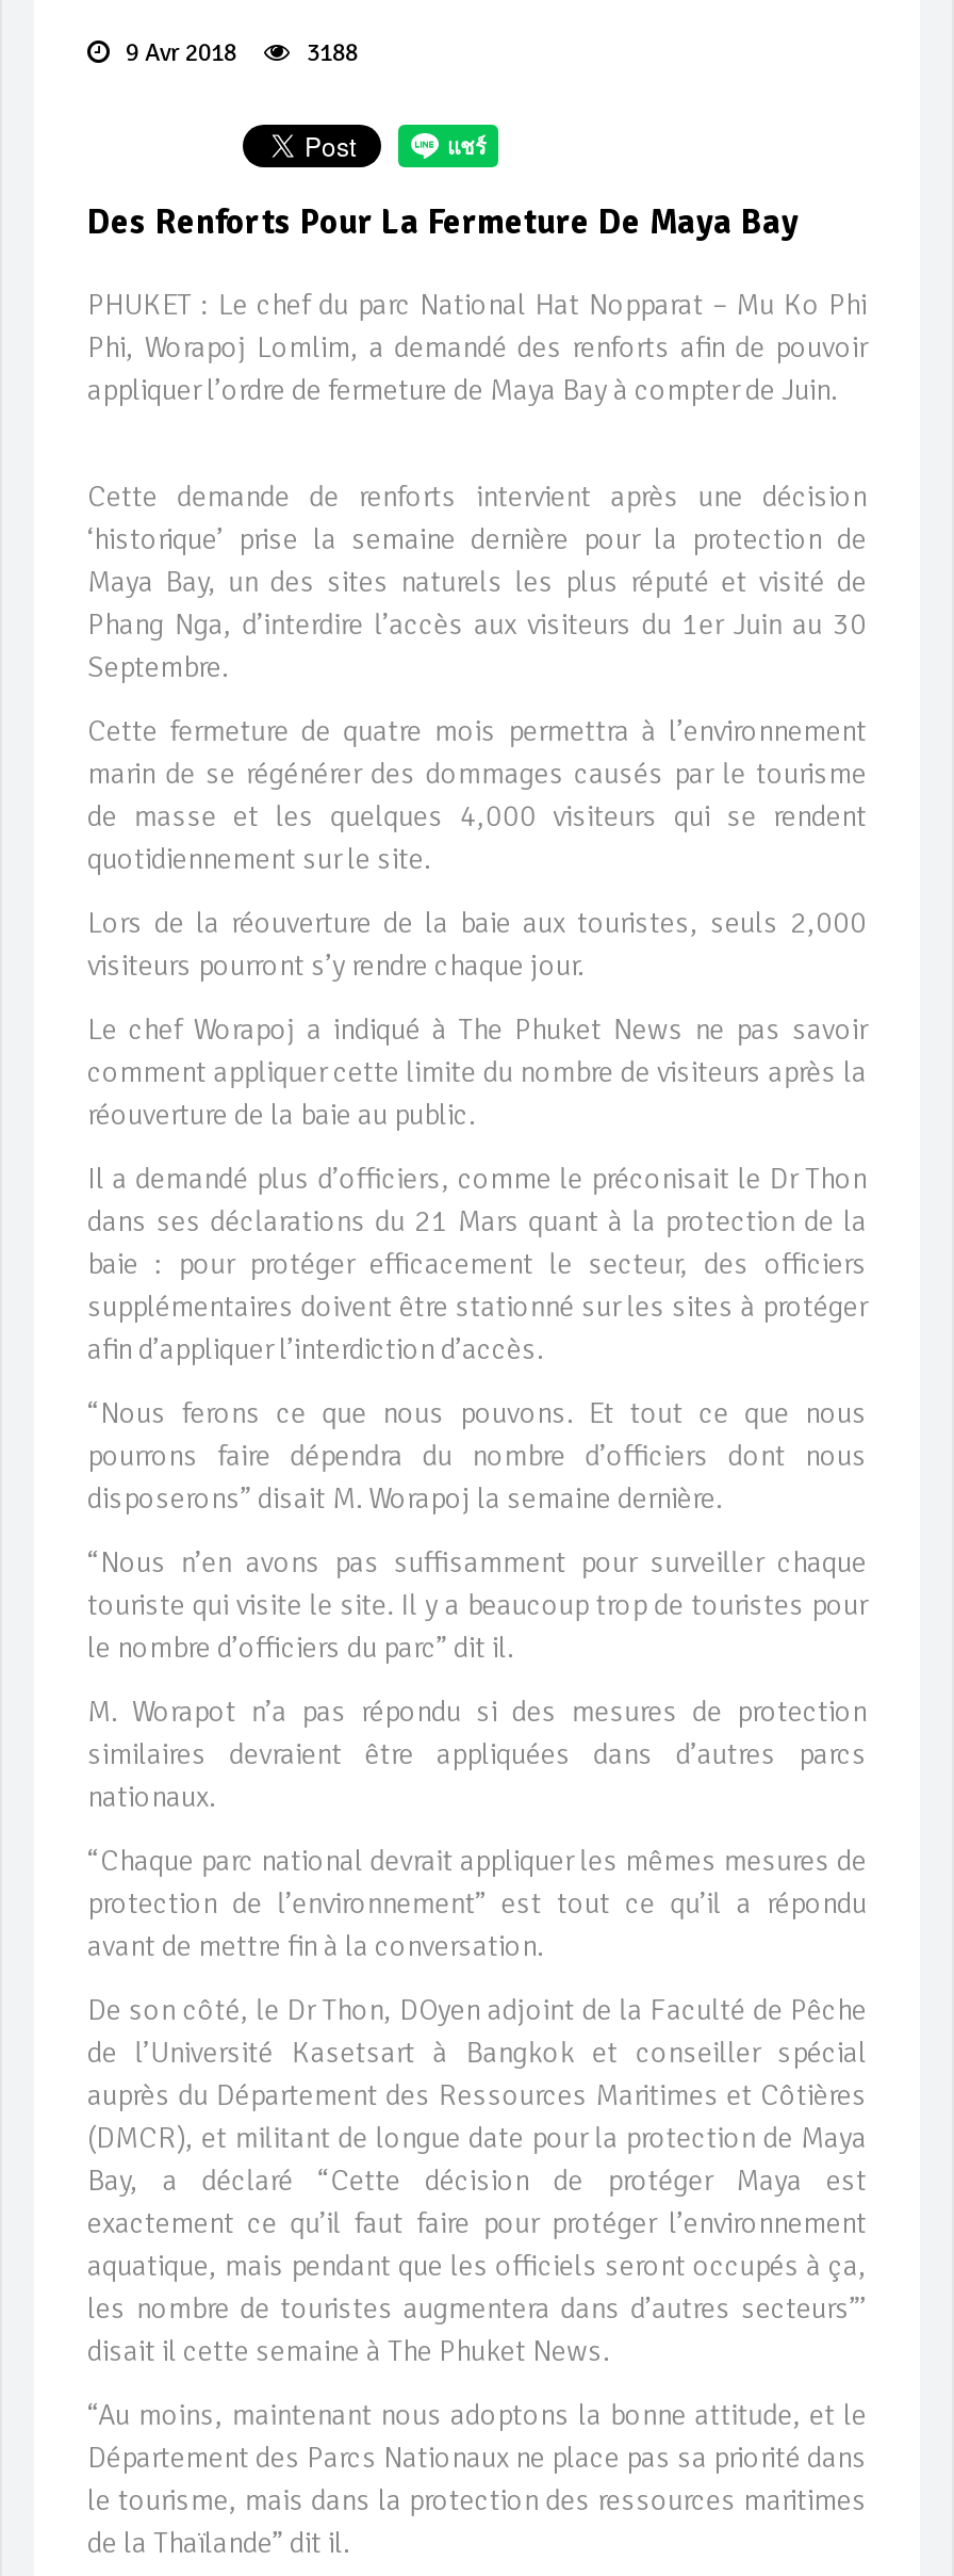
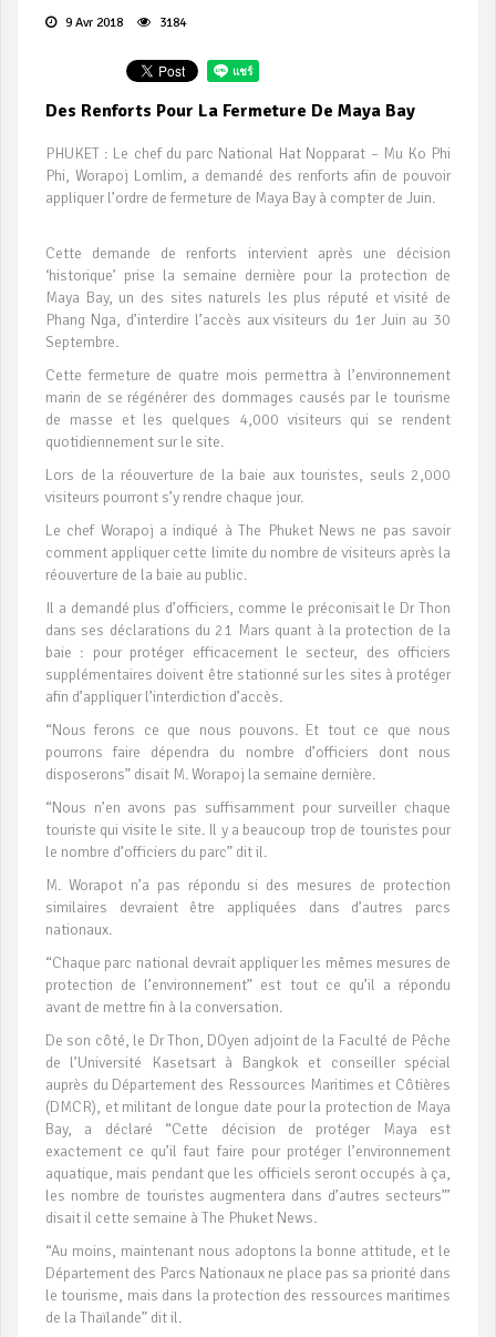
- 9 Avr 2018 3188
+ 9 Avr 2018 3184
